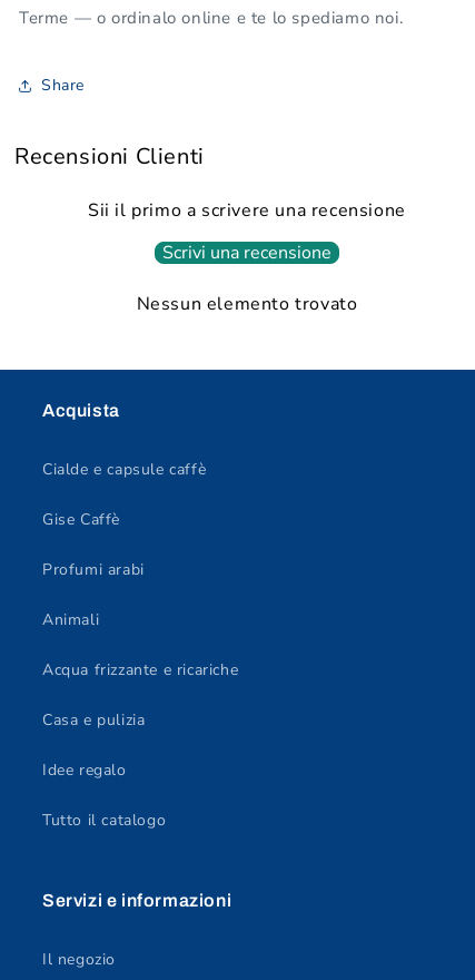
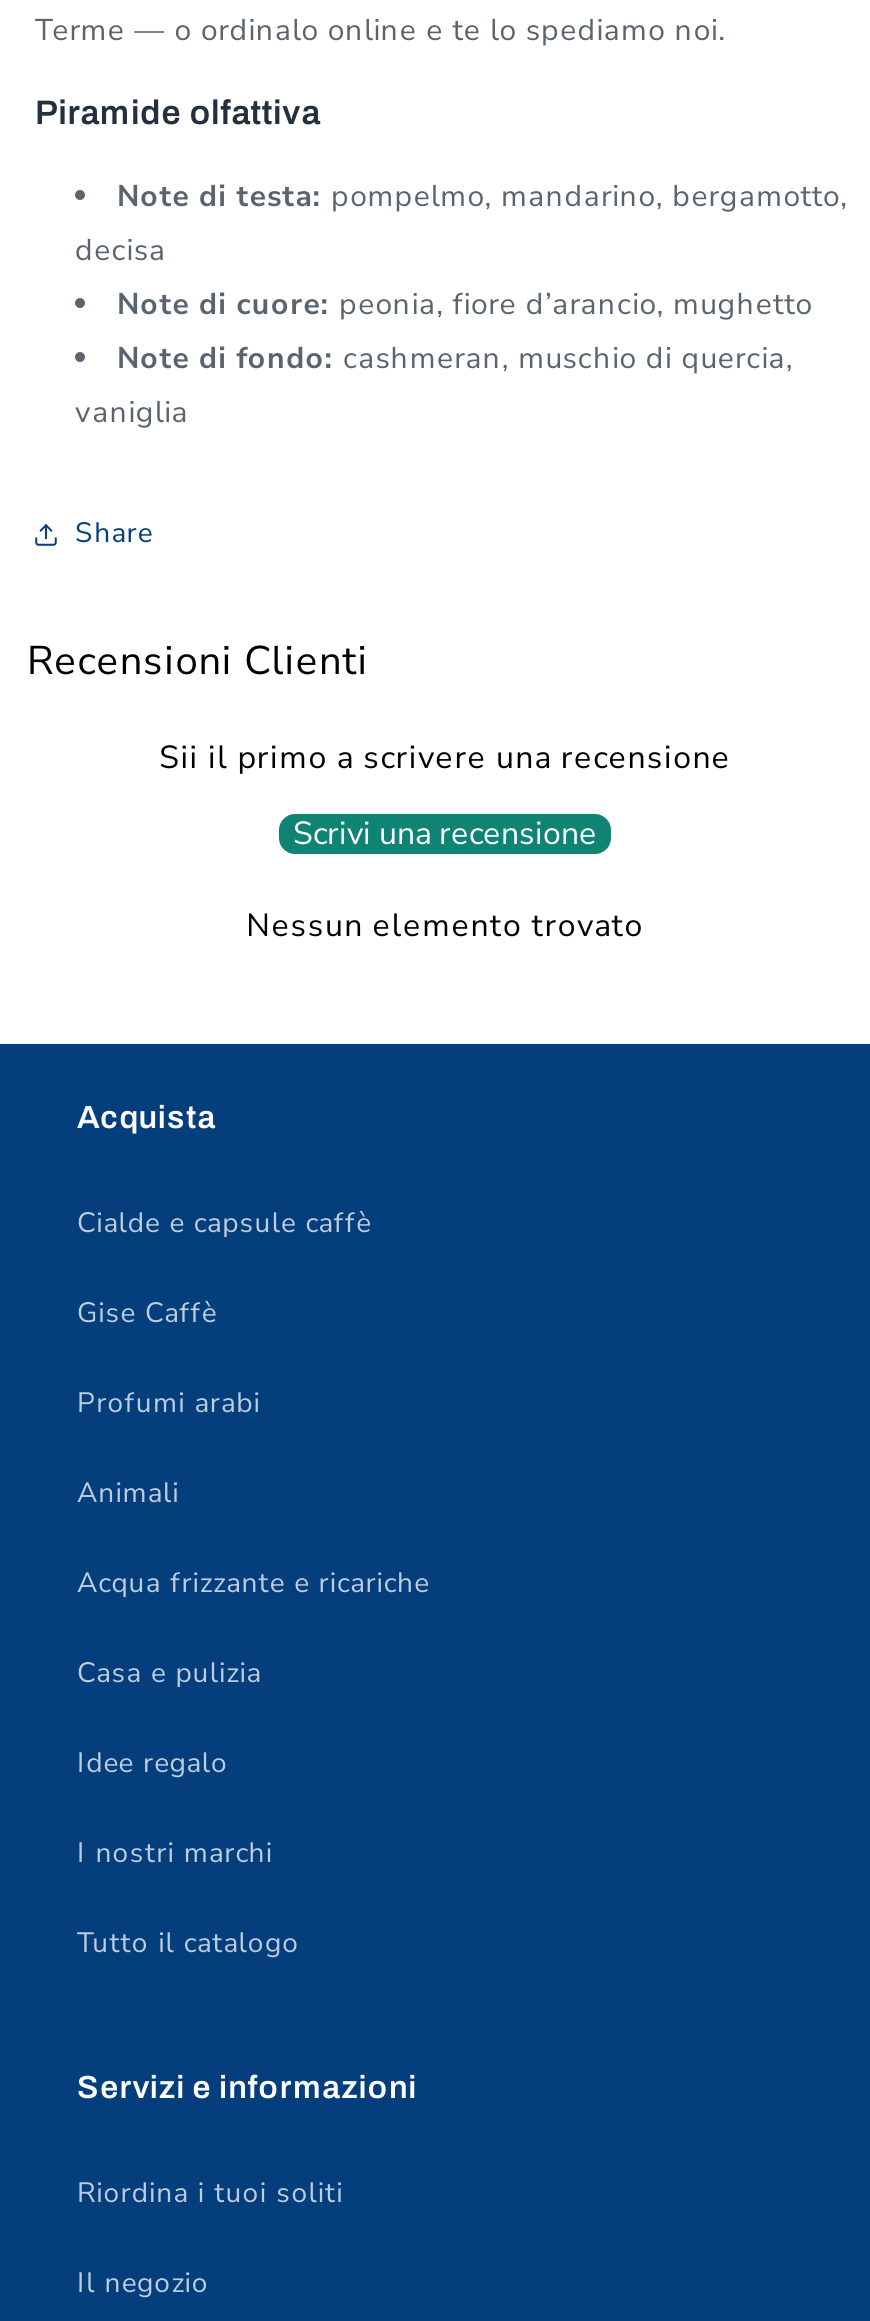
+ Piramide olfattiva
+ Note di testa: pompelmo, mandarino, bergamotto,
+ decisa
+ Note di cuore: peonia, fiore d’arancio, mughetto
+ Note di fondo: cashmeran, muschio di quercia,
+ vaniglia

+ I nostri marchi

+ Riordina i tuoi soliti
